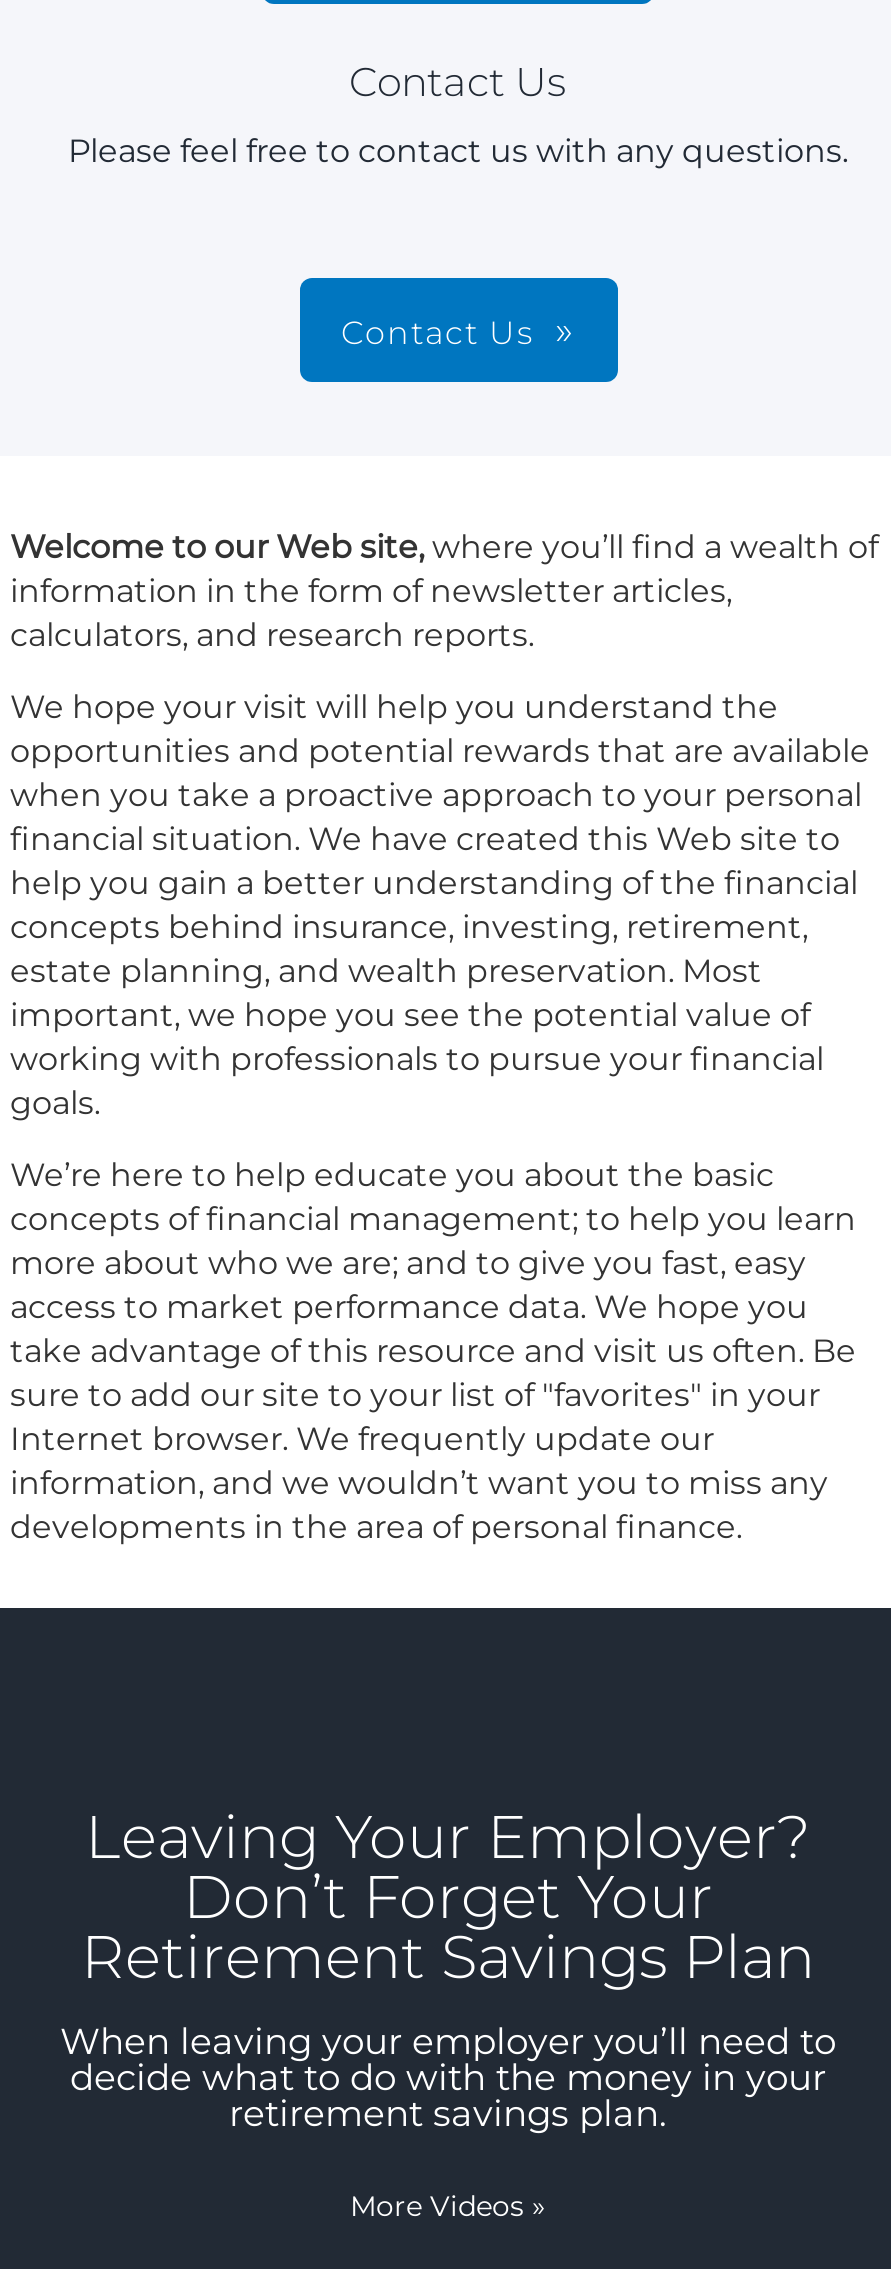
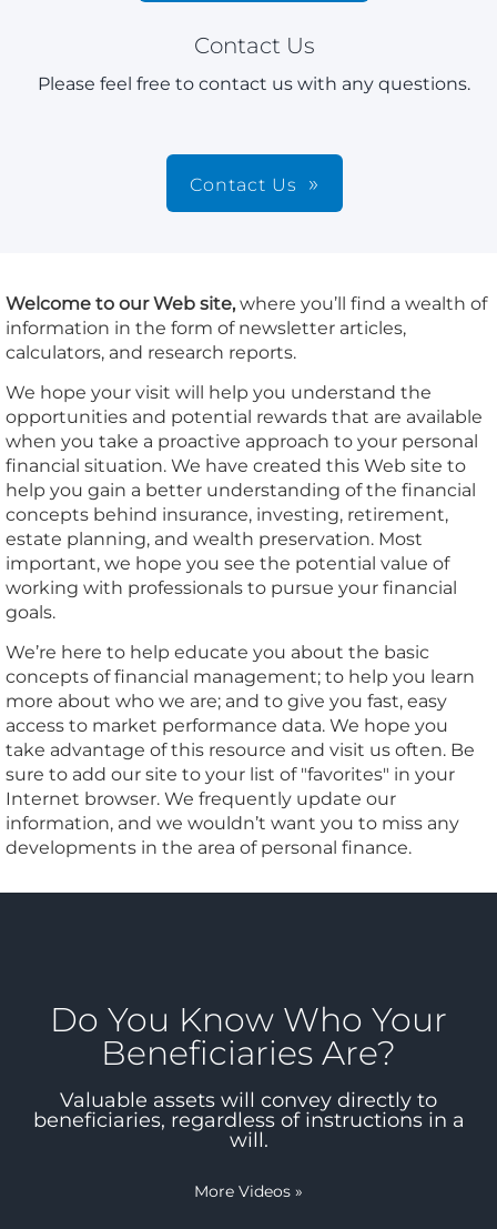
- Leaving Your Employer?
- Don’t Forget Your
- Retirement Savings Plan
- When leaving your employer you’ll need to
- decide what to do with the money in your
- retirement savings plan.
+ Do You Know Who Your
+ Beneficiaries Are?
+ Valuable assets will convey directly to
+ beneficiaries, regardless of instructions in a
+ will.
